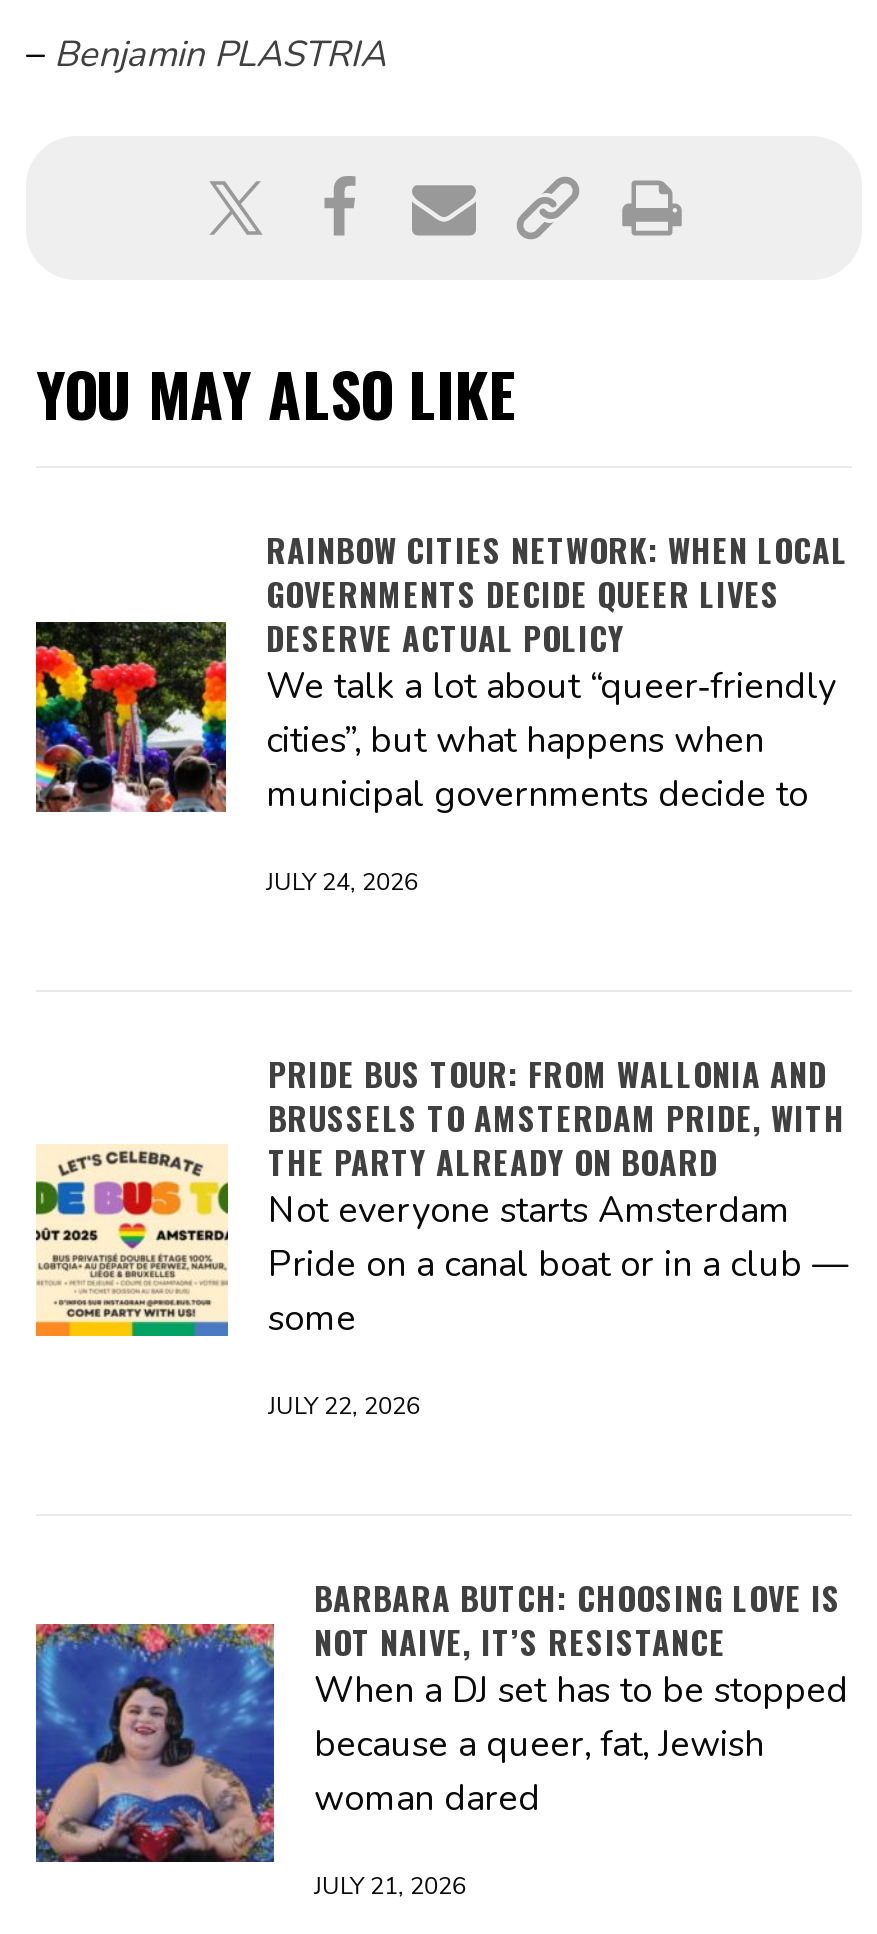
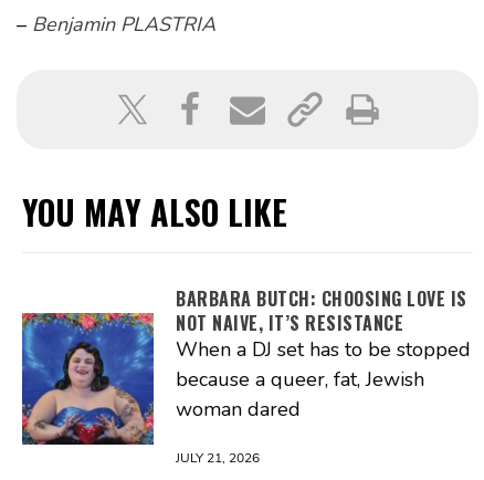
- [image]
- RAINBOW CITIES NETWORK: WHEN LOCAL
- GOVERNMENTS DECIDE QUEER LIVES
- DESERVE ACTUAL POLICY
- We talk a lot about “queer‑friendly
- cities”, but what happens when
- municipal governments decide to
- JULY 24, 2026

- [image]
- PRIDE BUS TOUR: FROM WALLONIA AND
- BRUSSELS TO AMSTERDAM PRIDE, WITH
- THE PARTY ALREADY ON BOARD
- Not everyone starts Amsterdam
- Pride on a canal boat or in a club —
- some
- JULY 22, 2026
